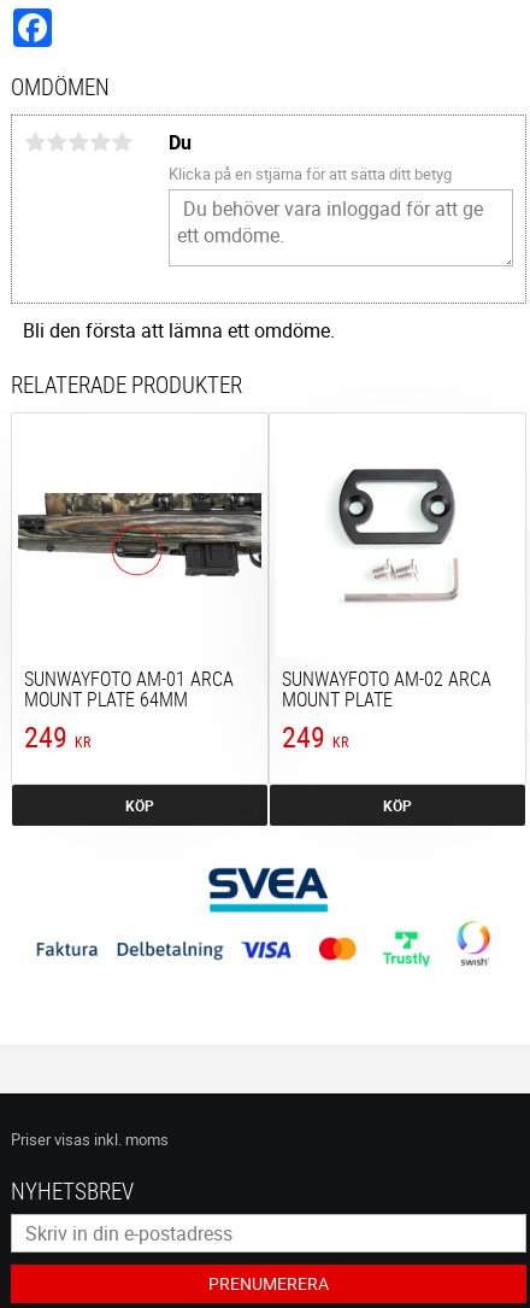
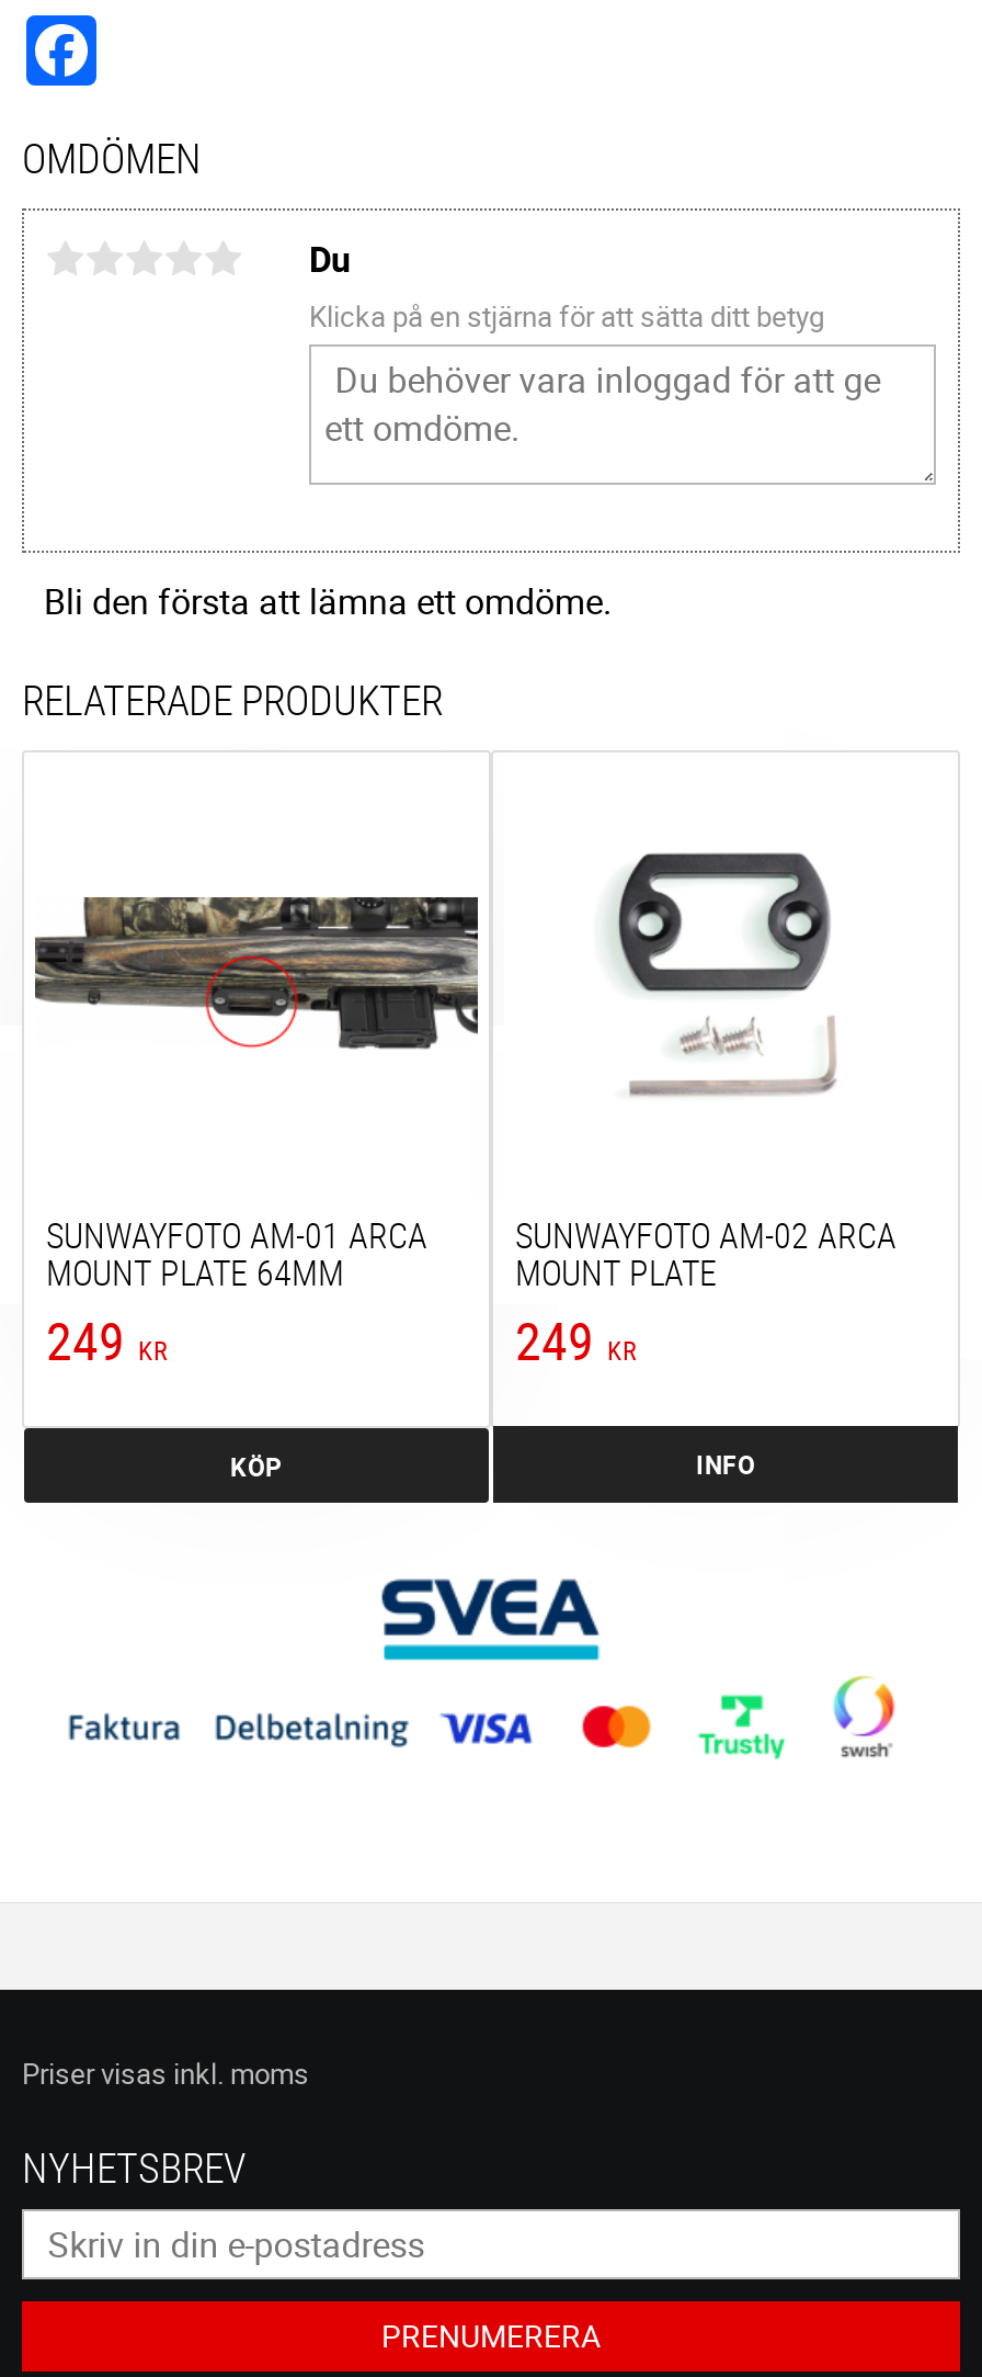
- KÖP
+ INFO
